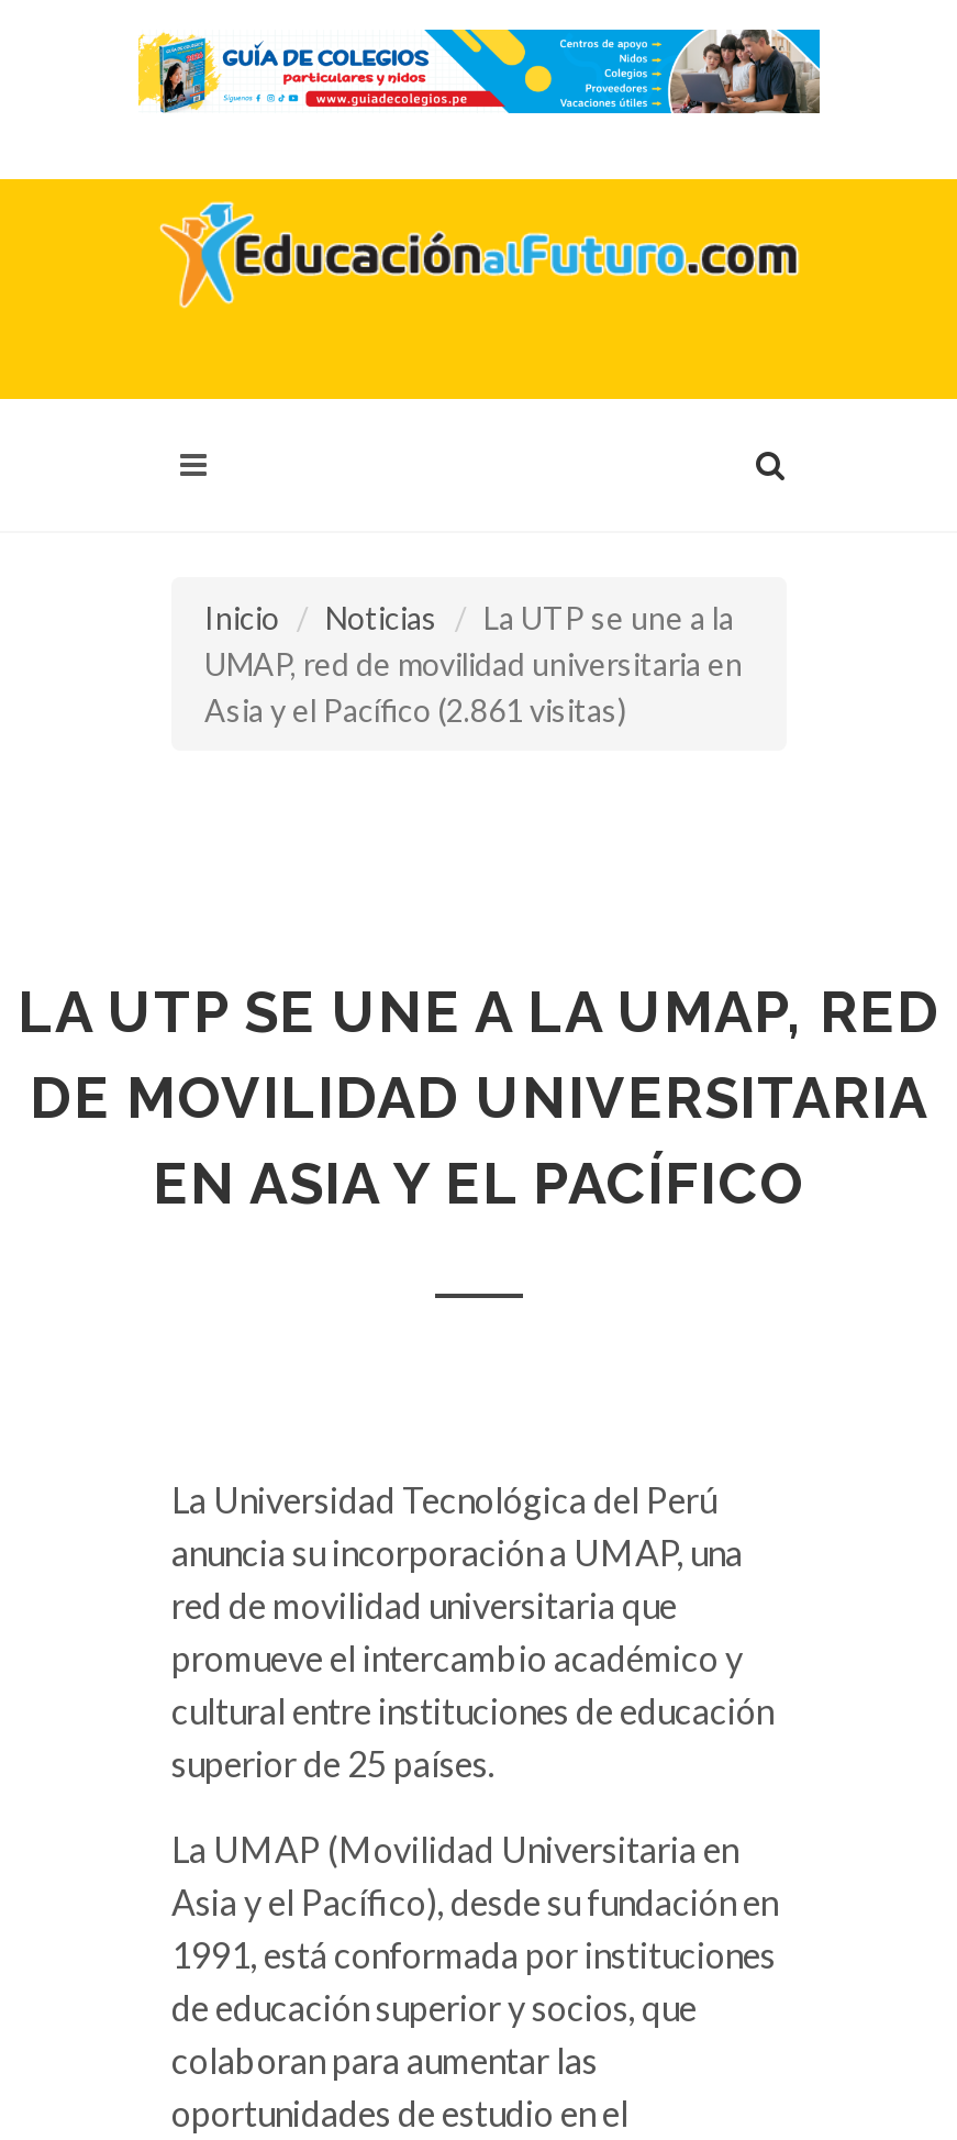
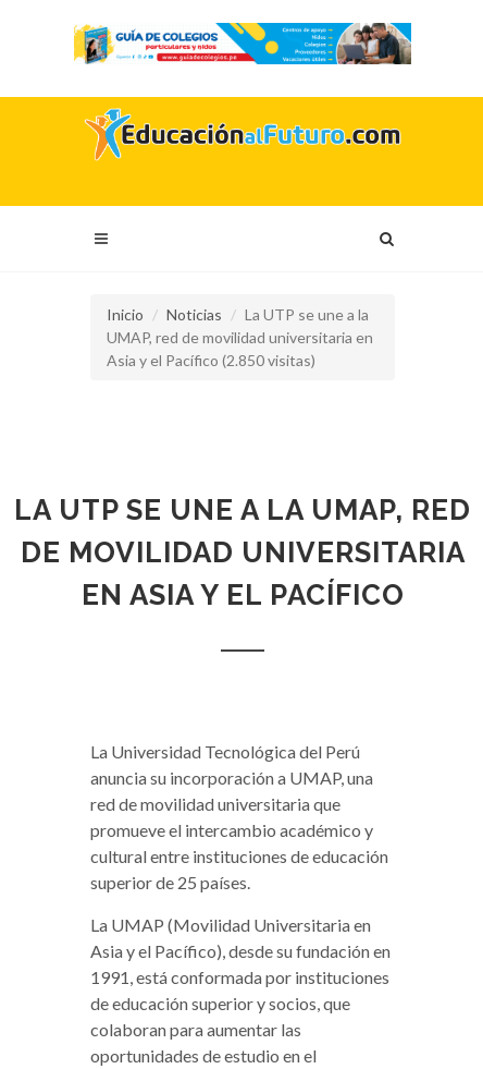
- Asia y el Pacífico (2.861 visitas)
+ Asia y el Pacífico (2.850 visitas)
